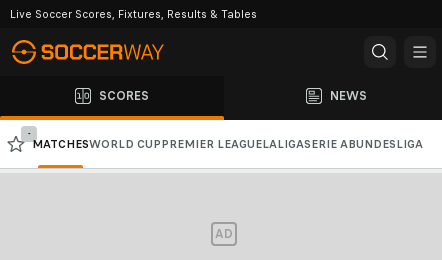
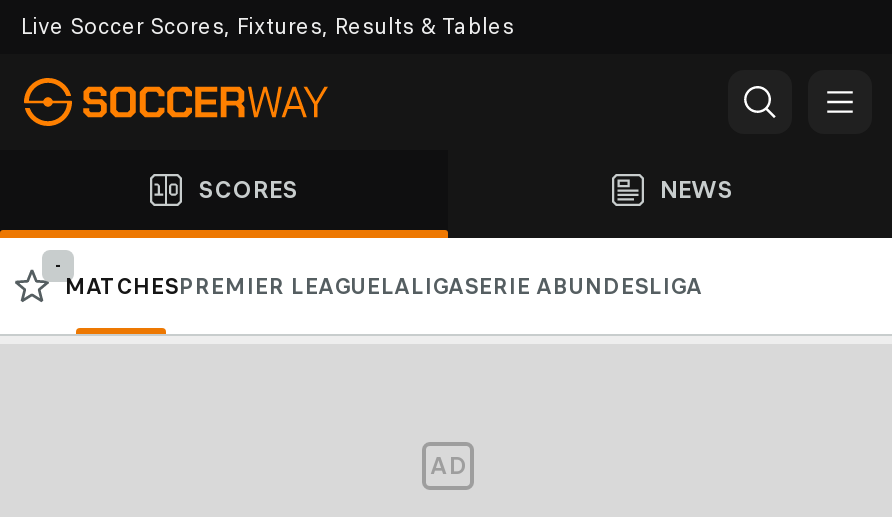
- MATCHESWORLD CUP PREMIER LEAGUELALIGASERIE A BUNDESLIGA
+ MATCHESPREMIER LEAGUELALIGASERIE ABUNDESLIGA
